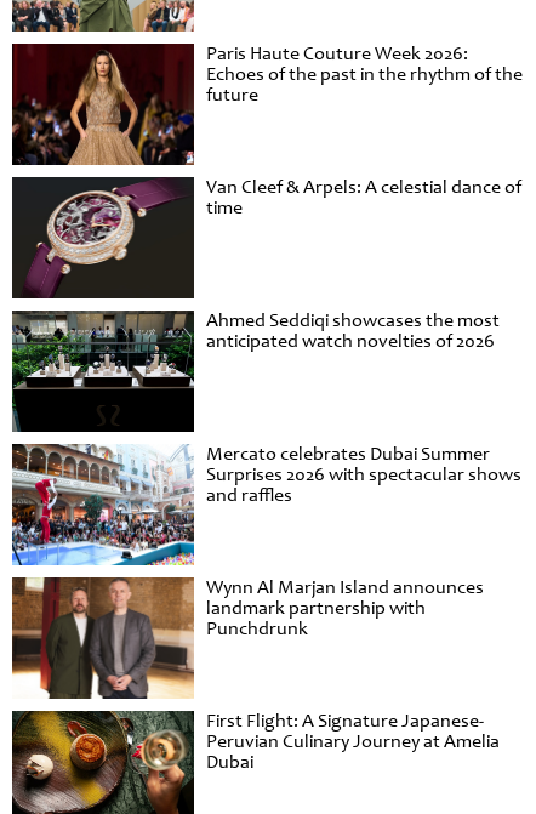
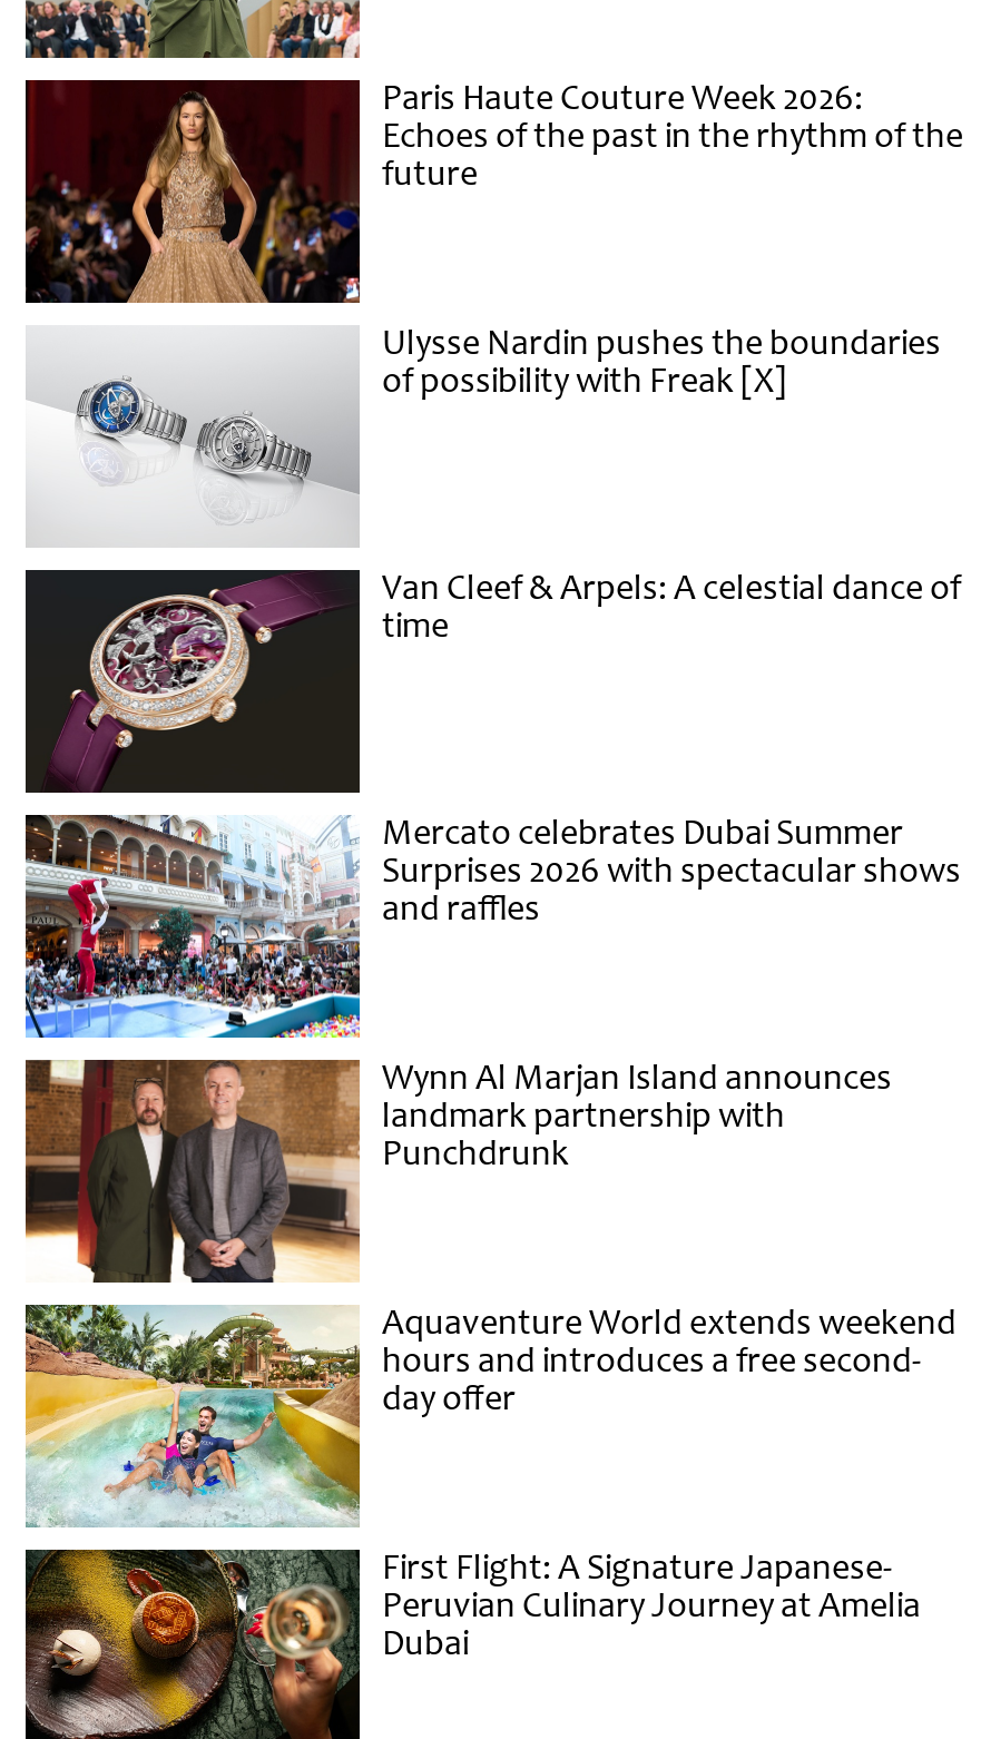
+ [image]
+ Ulysse Nardin pushes the boundaries
+ of possibility with Freak [X]

- [image]
- Ahmed Seddiqi showcases the most
- anticipated watch novelties of 2026

+ [image]
+ Aquaventure World extends weekend
+ hours and introduces a free second-
+ day offer
